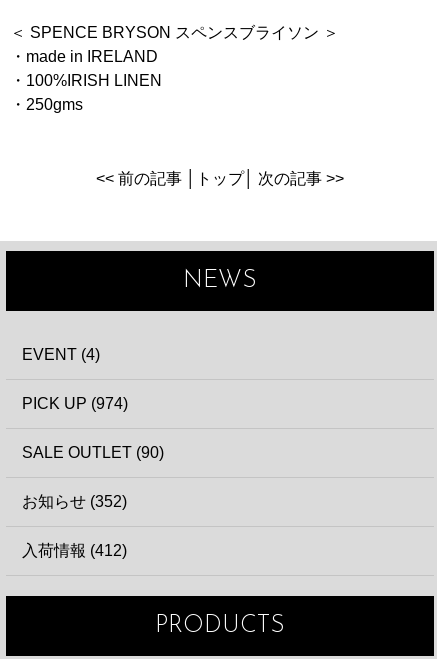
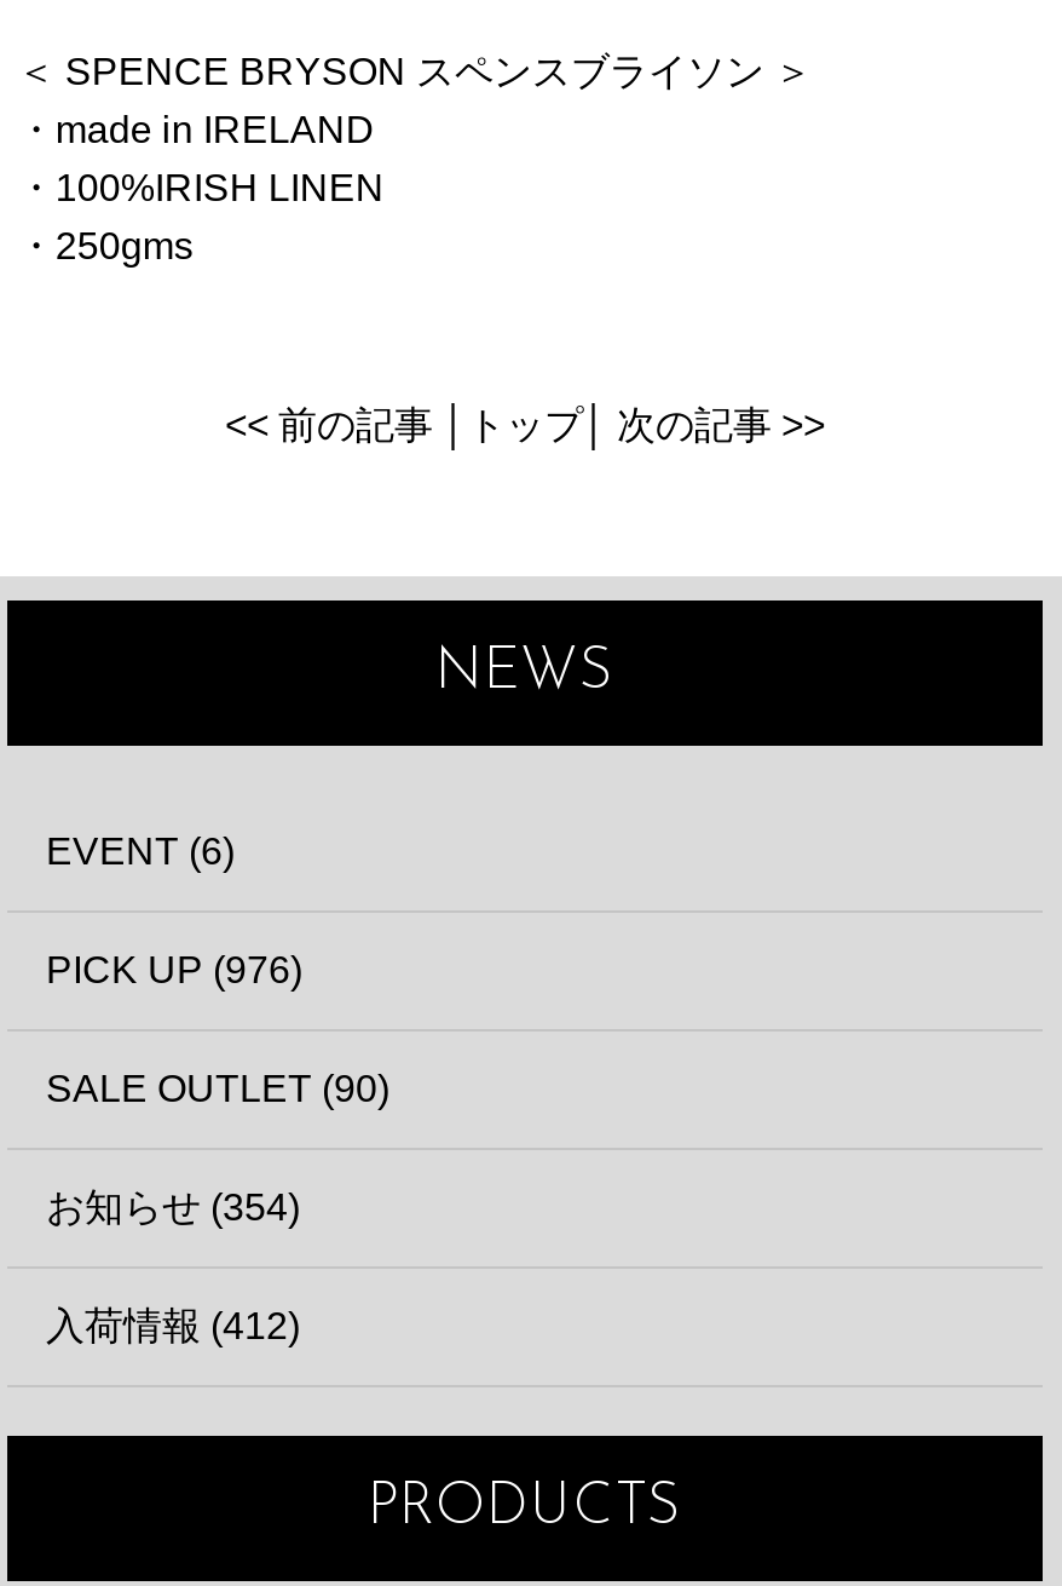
- EVENT (4)
+ EVENT (6)

- PICK UP (974)
+ PICK UP (976)

- お知らせ (352)
+ お知らせ (354)
